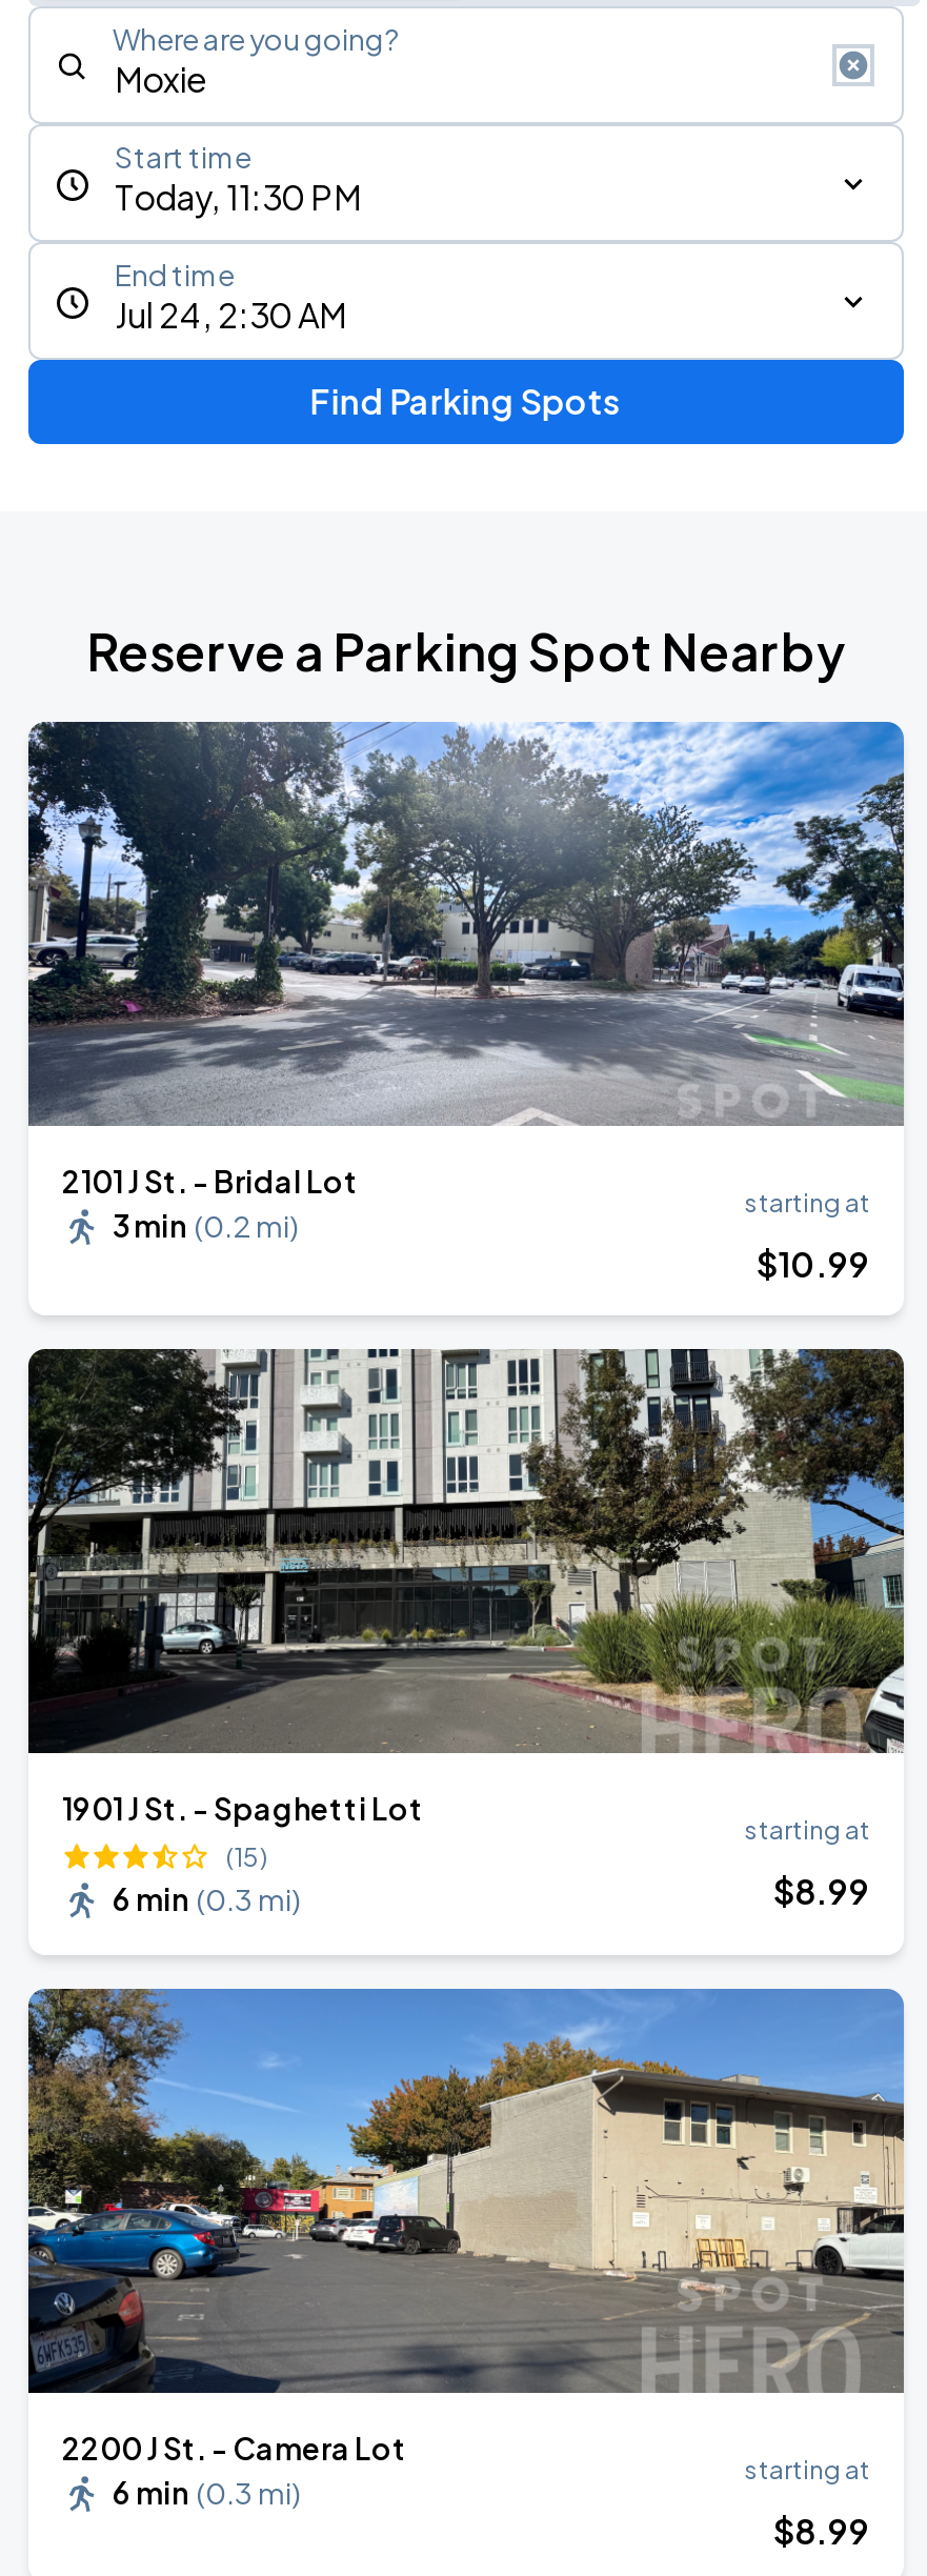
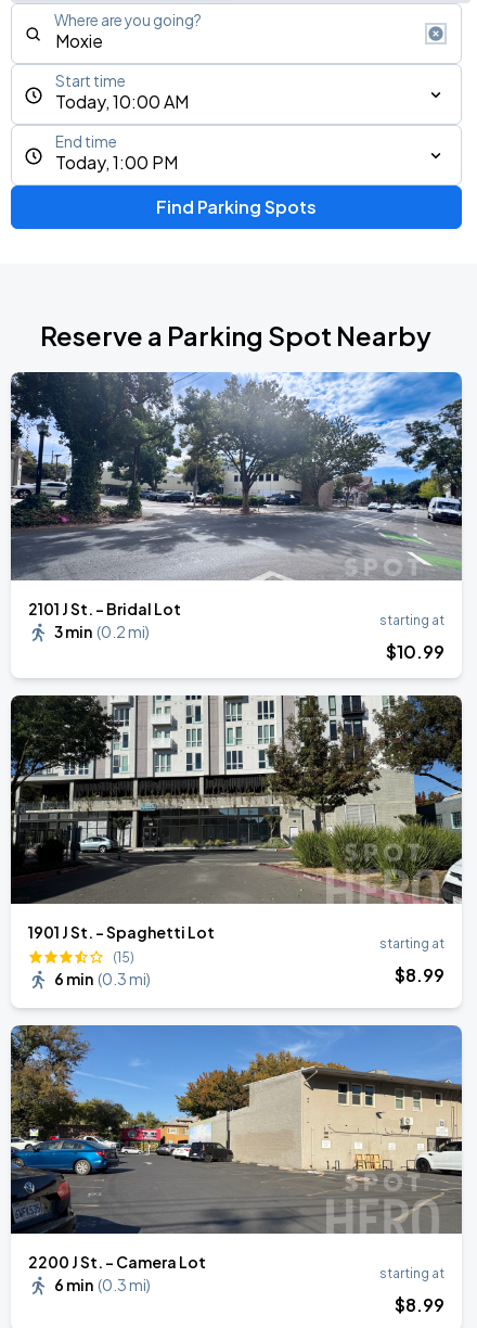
- Today, 11:30 PM
+ Today, 10:00 AM

- Jul 24, 2:30 AM
+ Today, 1:00 PM
